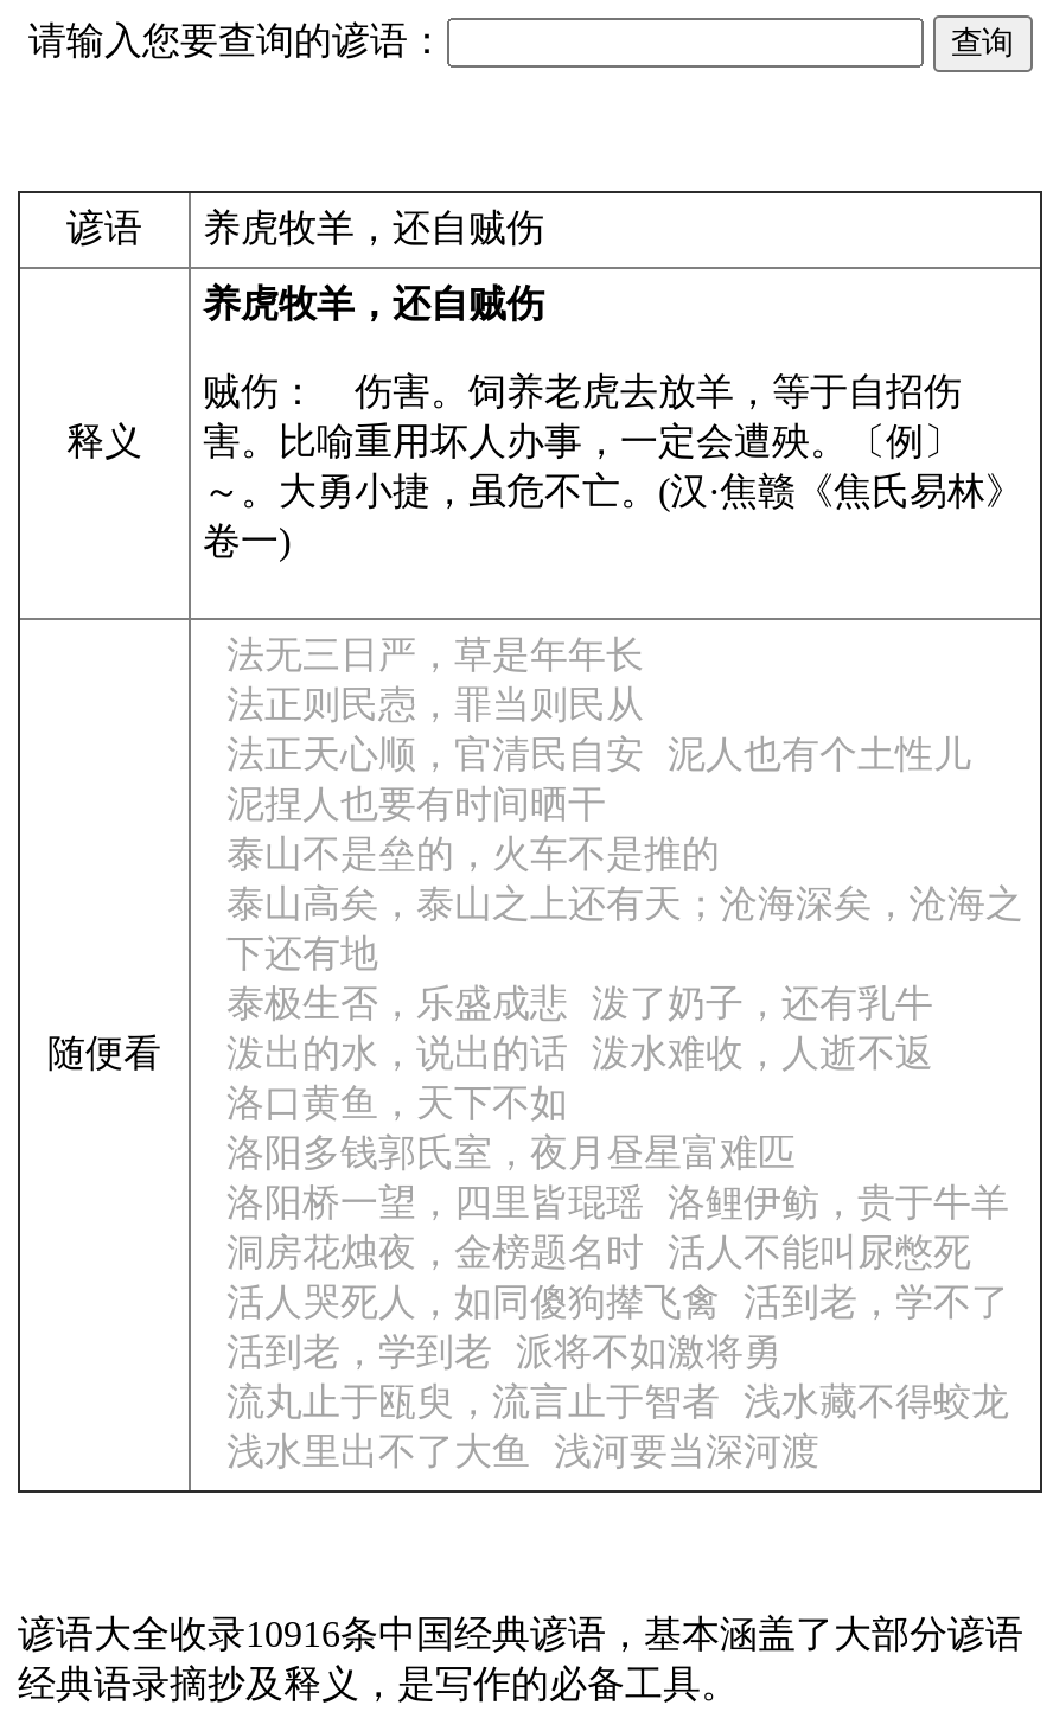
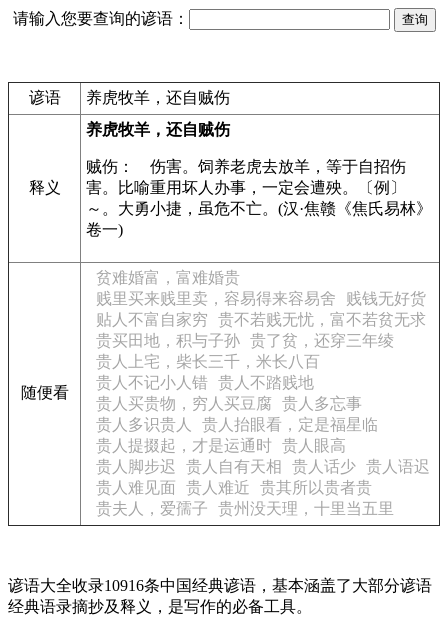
- 法无三日严，草是年年长
- 法正则民悫，罪当则民从
- 法正天心顺，官清民自安 泥人也有个土性儿
- 泥捏人也要有时间晒干
- 泰山不是垒的，火车不是推的
- 泰山高矣，泰山之上还有天；沧海深矣，沧海之
- 下还有地
- 泰极生否，乐盛成悲 泼了奶子，还有乳牛
- 泼出的水，说出的话 泼水难收，人逝不返
- 洛口黄鱼，天下不如
- 洛阳多钱郭氏室，夜月昼星富难匹
- 洛阳桥一望，四里皆琨瑶 洛鲤伊鲂，贵于牛羊
- 洞房花烛夜，金榜题名时 活人不能叫尿憋死
- 活人哭死人，如同傻狗撵飞禽 活到老，学不了
- 活到老，学到老 派将不如激将勇
- 流丸止于瓯臾，流言止于智者 浅水藏不得蛟龙
- 浅水里出不了大鱼 浅河要当深河渡
+ 贫难婚富，富难婚贵
+ 贱里买来贱里卖，容易得来容易舍 贱钱无好货
+ 贴人不富自家穷 贵不若贱无忧，富不若贫无求
+ 贵买田地，积与子孙 贵了贫，还穿三年绫
+ 贵人上宅，柴长三千，米长八百
+ 贵人不记小人错 贵人不踏贱地
+ 贵人买贵物，穷人买豆腐 贵人多忘事
+ 贵人多识贵人 贵人抬眼看，定是福星临
+ 贵人提掇起，才是运通时 贵人眼高
+ 贵人脚步迟 贵人自有天相 贵人话少 贵人语迟
+ 贵人难见面 贵人难近 贵其所以贵者贵
+ 贵夫人，爱孺子 贵州没天理，十里当五里
